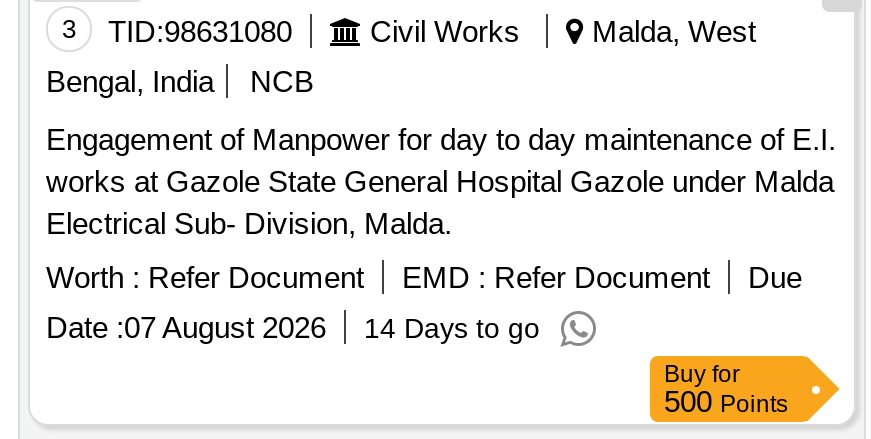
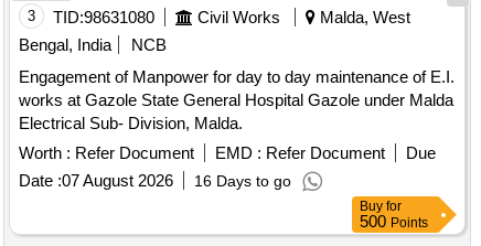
- Date : 07 August 2026 14 Days to go
+ Date : 07 August 2026 16 Days to go
